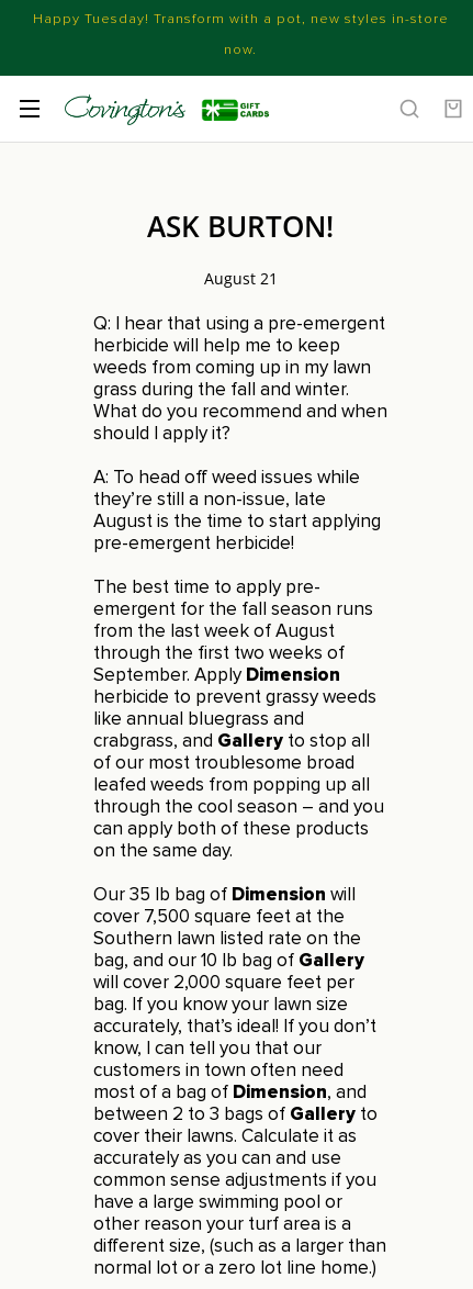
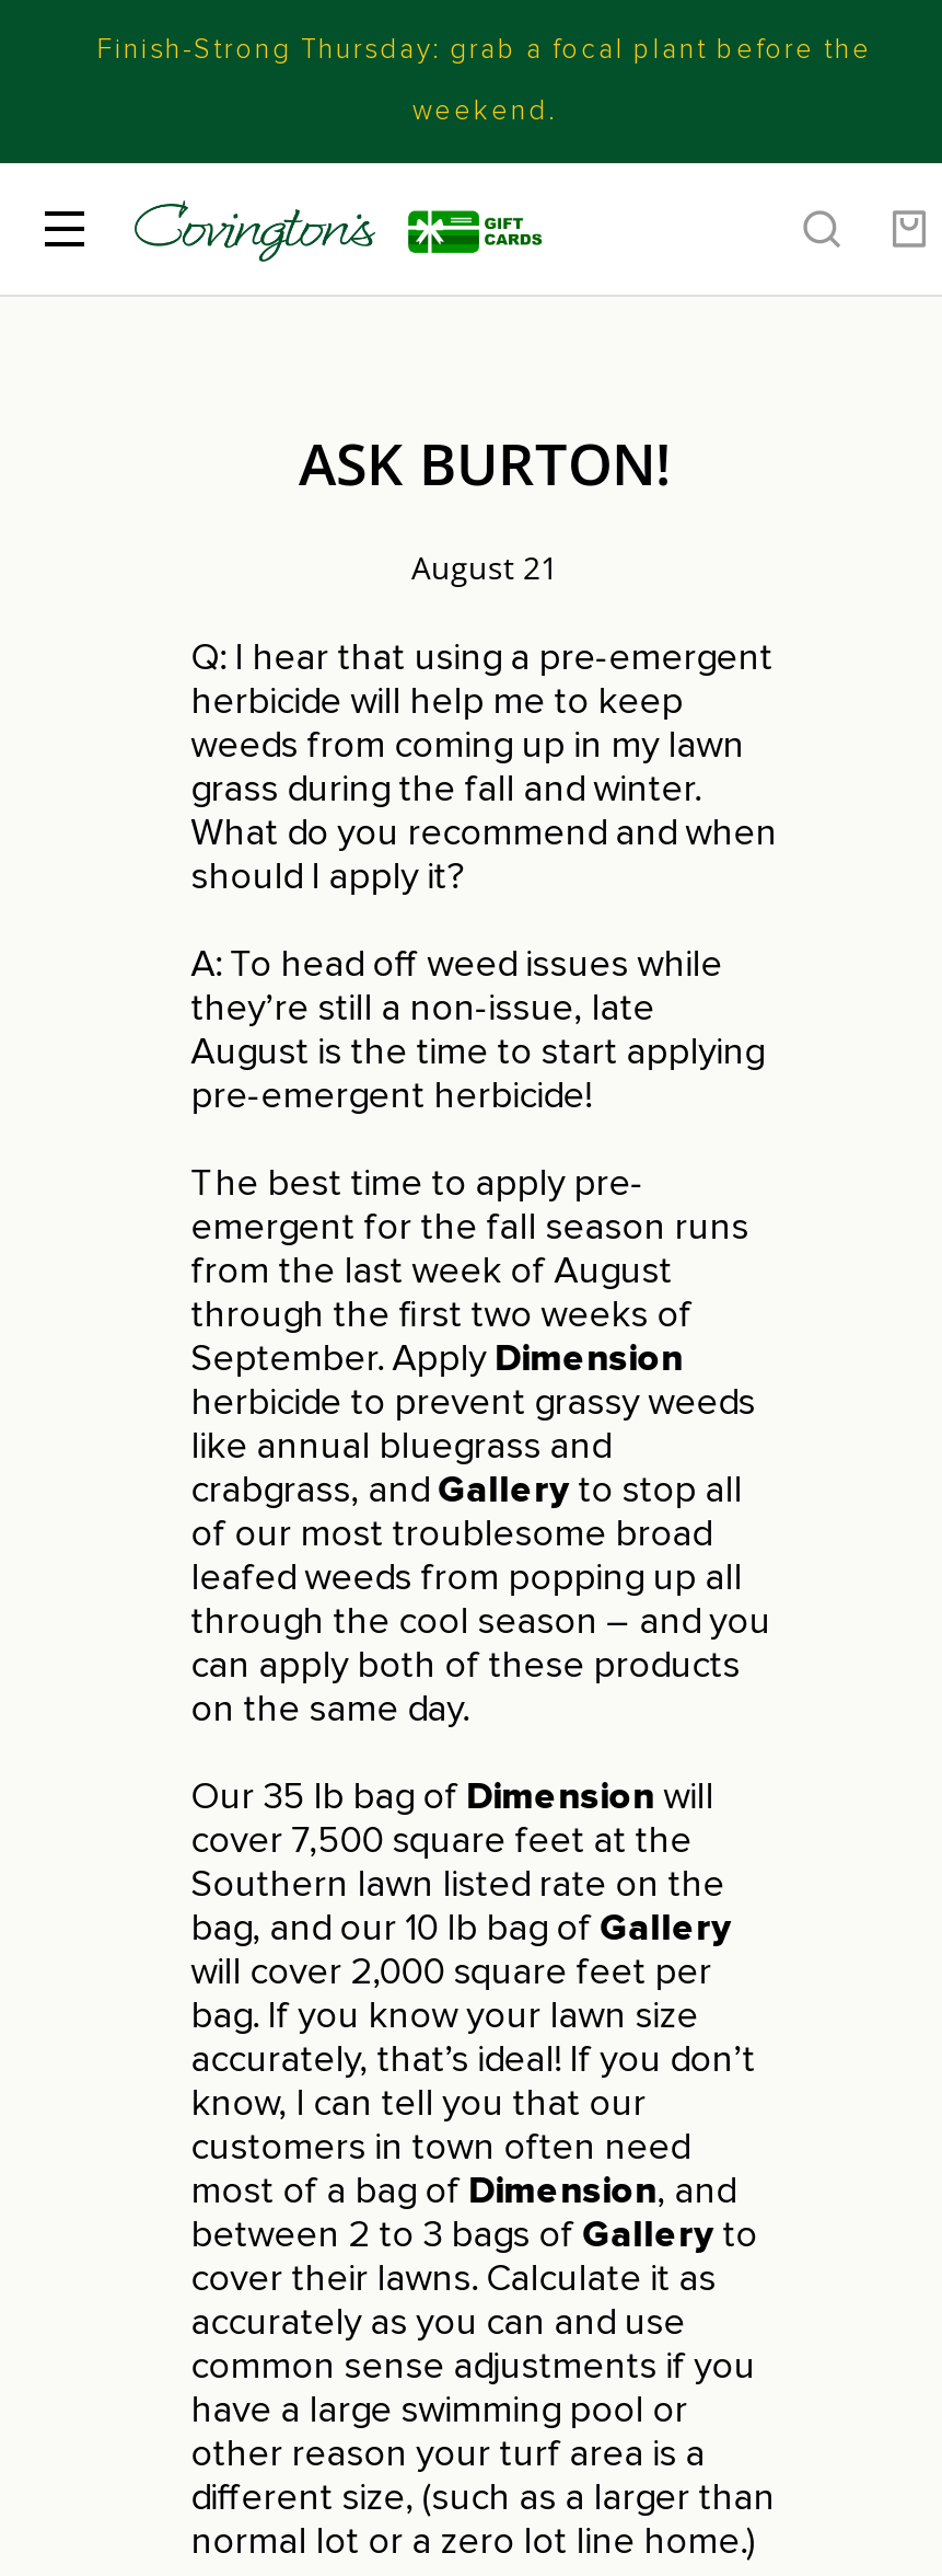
- Happy Tuesday! Transform with a pot, new styles in-store
+ Finish-Strong Thursday: grab a focal plant before the

- now.
+ weekend.
